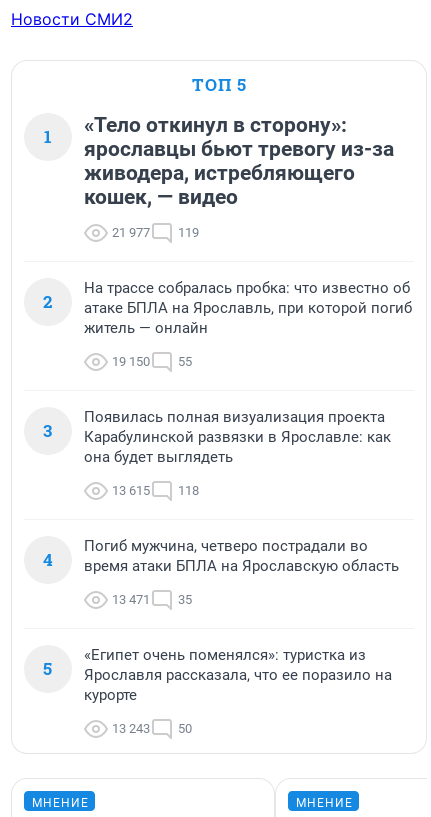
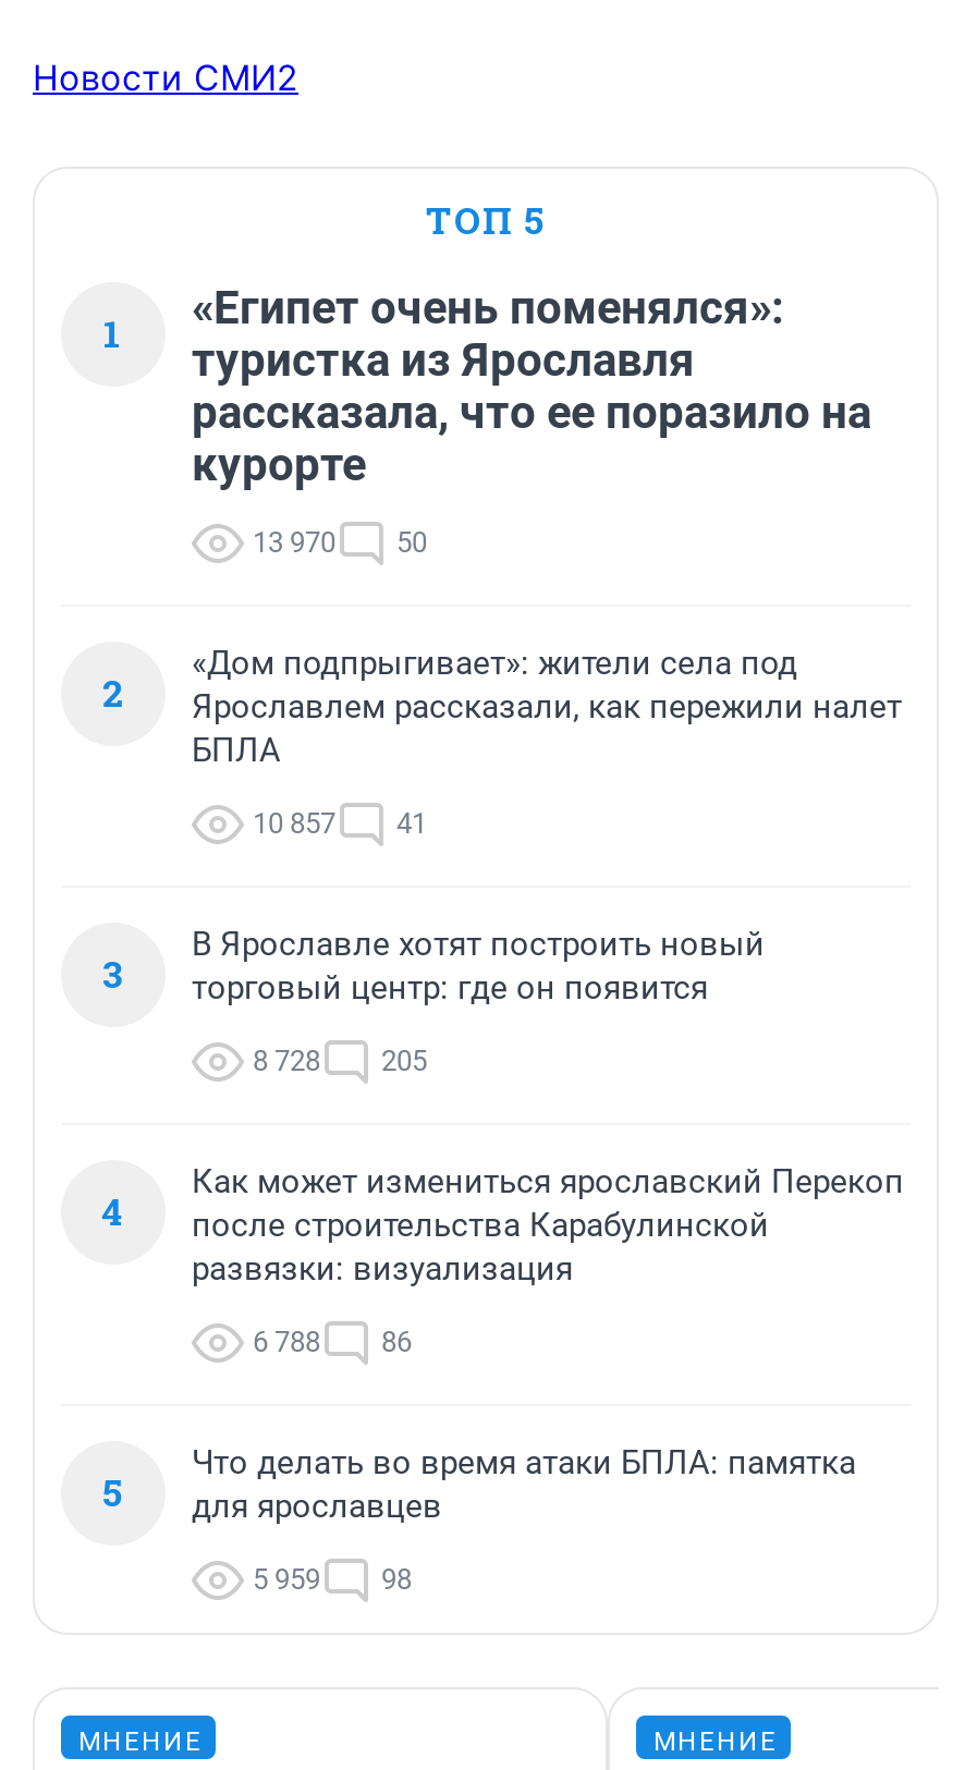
- «Тело откинул в сторону»:
- ярославцы бьют тревогу из-за
- живодера, истребляющего
- кошек, — видео
+ «Египет очень поменялся»:
+ туристка из Ярославля
+ рассказала, что ее поразило на
+ курорте

- 21 977
- 119
+ 13 970
+ 50

- На трассе собралась пробка: что известно об
- атаке БПЛА на Ярославль, при которой погиб
- житель — онлайн
+ «Дом подпрыгивает»: жители села под
+ Ярославлем рассказали, как пережили налет
+ БПЛА

- 19 150
- 55
+ 10 857
+ 41

- Появилась полная визуализация проекта
- Карабулинской развязки в Ярославле: как
- она будет выглядеть
+ В Ярославле хотят построить новый
+ торговый центр: где он появится

- 13 615
- 118
+ 8 728
+ 205

- Погиб мужчина, четверо пострадали во
- время атаки БПЛА на Ярославскую область
+ Как может измениться ярославский Перекоп
+ после строительства Карабулинской
+ развязки: визуализация

- 13 471
- 35
+ 6 788
+ 86

- «Египет очень поменялся»: туристка из
- Ярославля рассказала, что ее поразило на
- курорте
+ Что делать во время атаки БПЛА: памятка
+ для ярославцев

- 13 243
- 50
+ 5 959
+ 98
